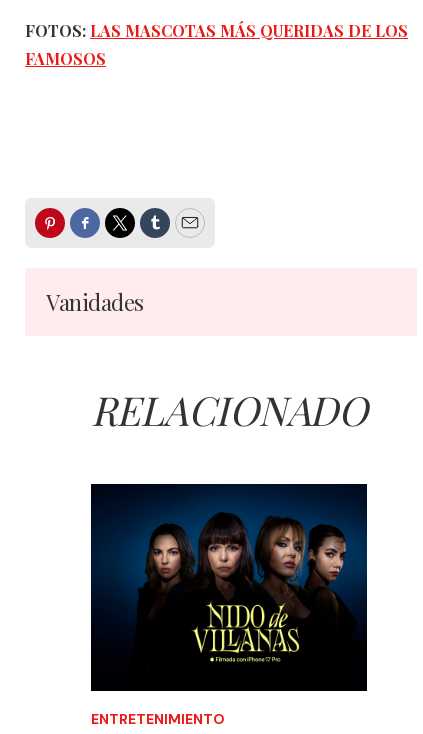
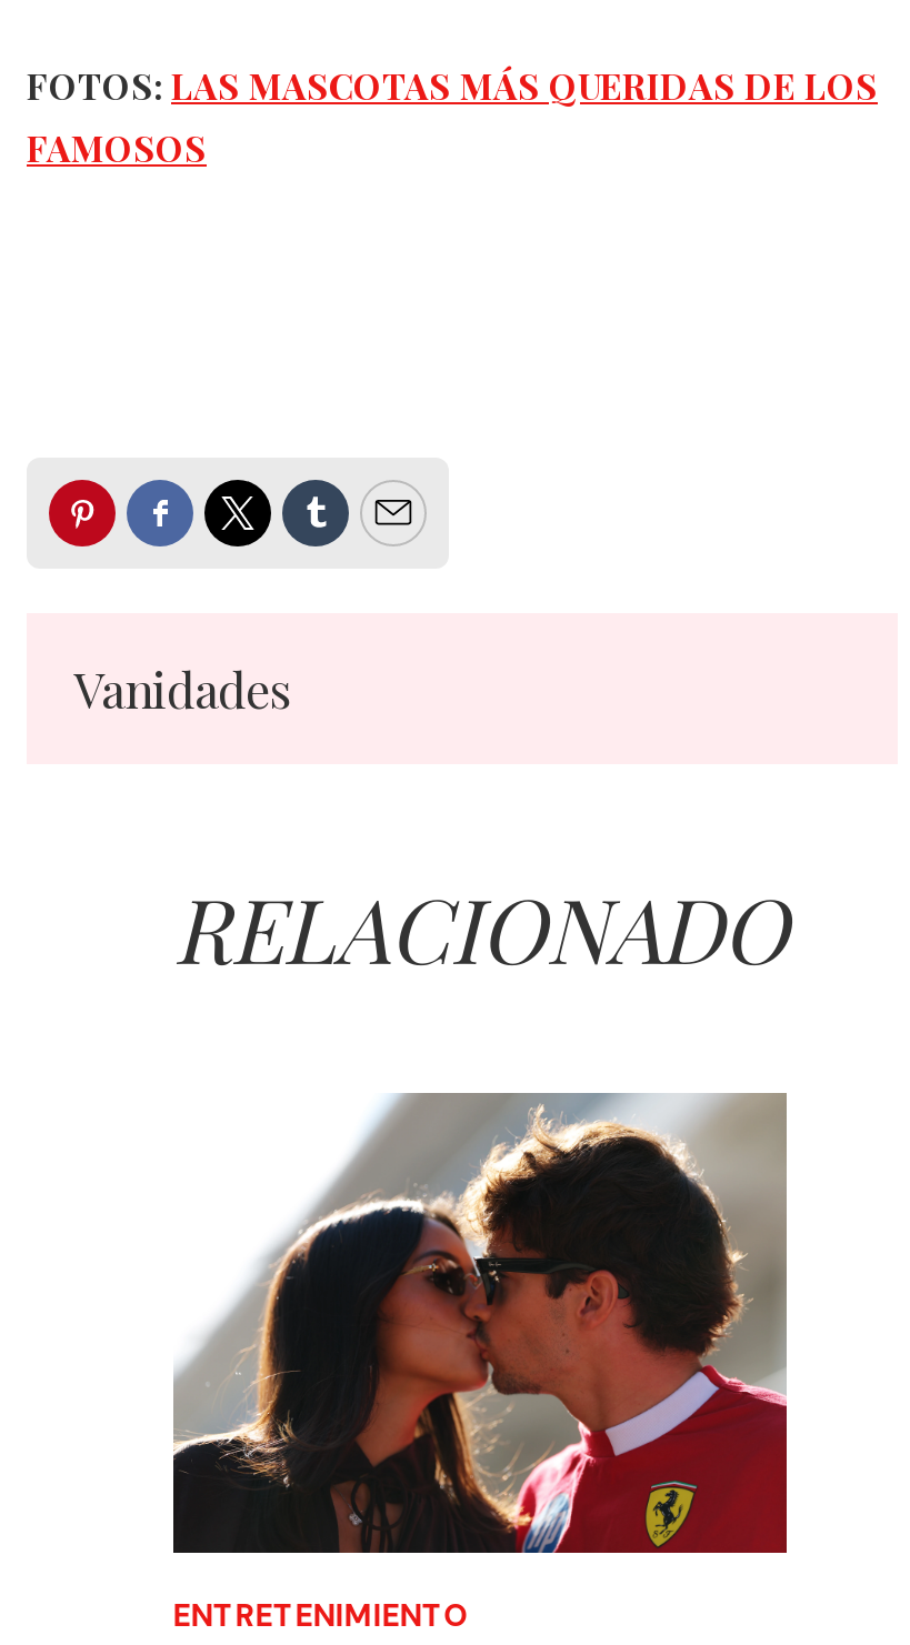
- [image]
+ [image]
